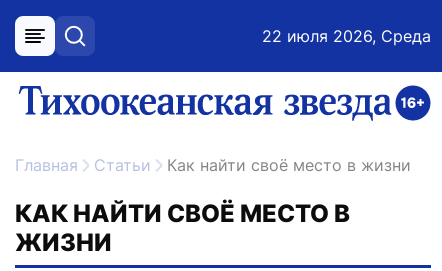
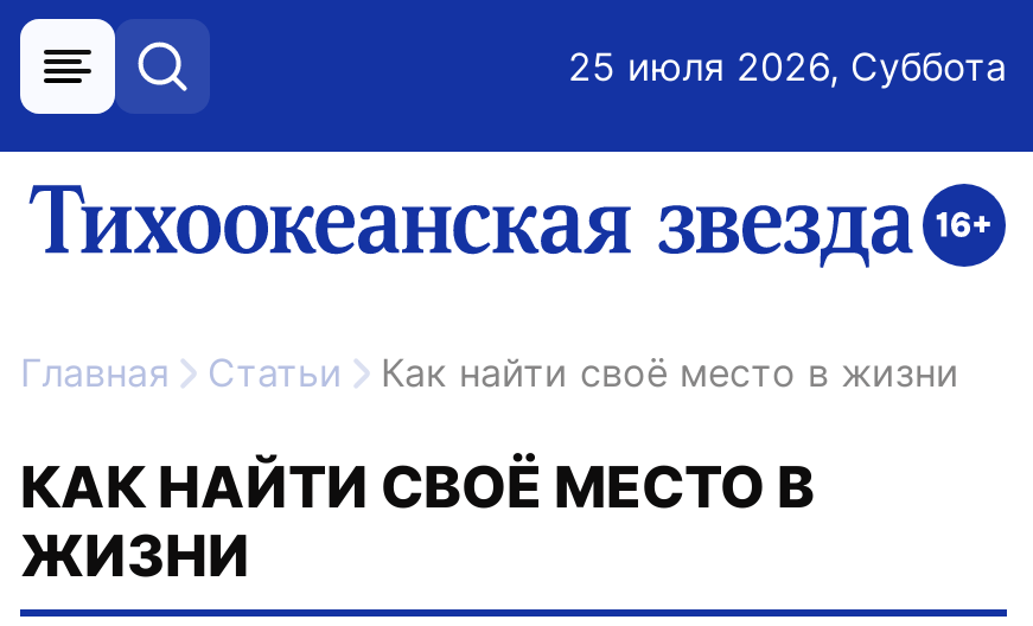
- 22 июля 2026, Среда
+ 25 июля 2026, Суббота
